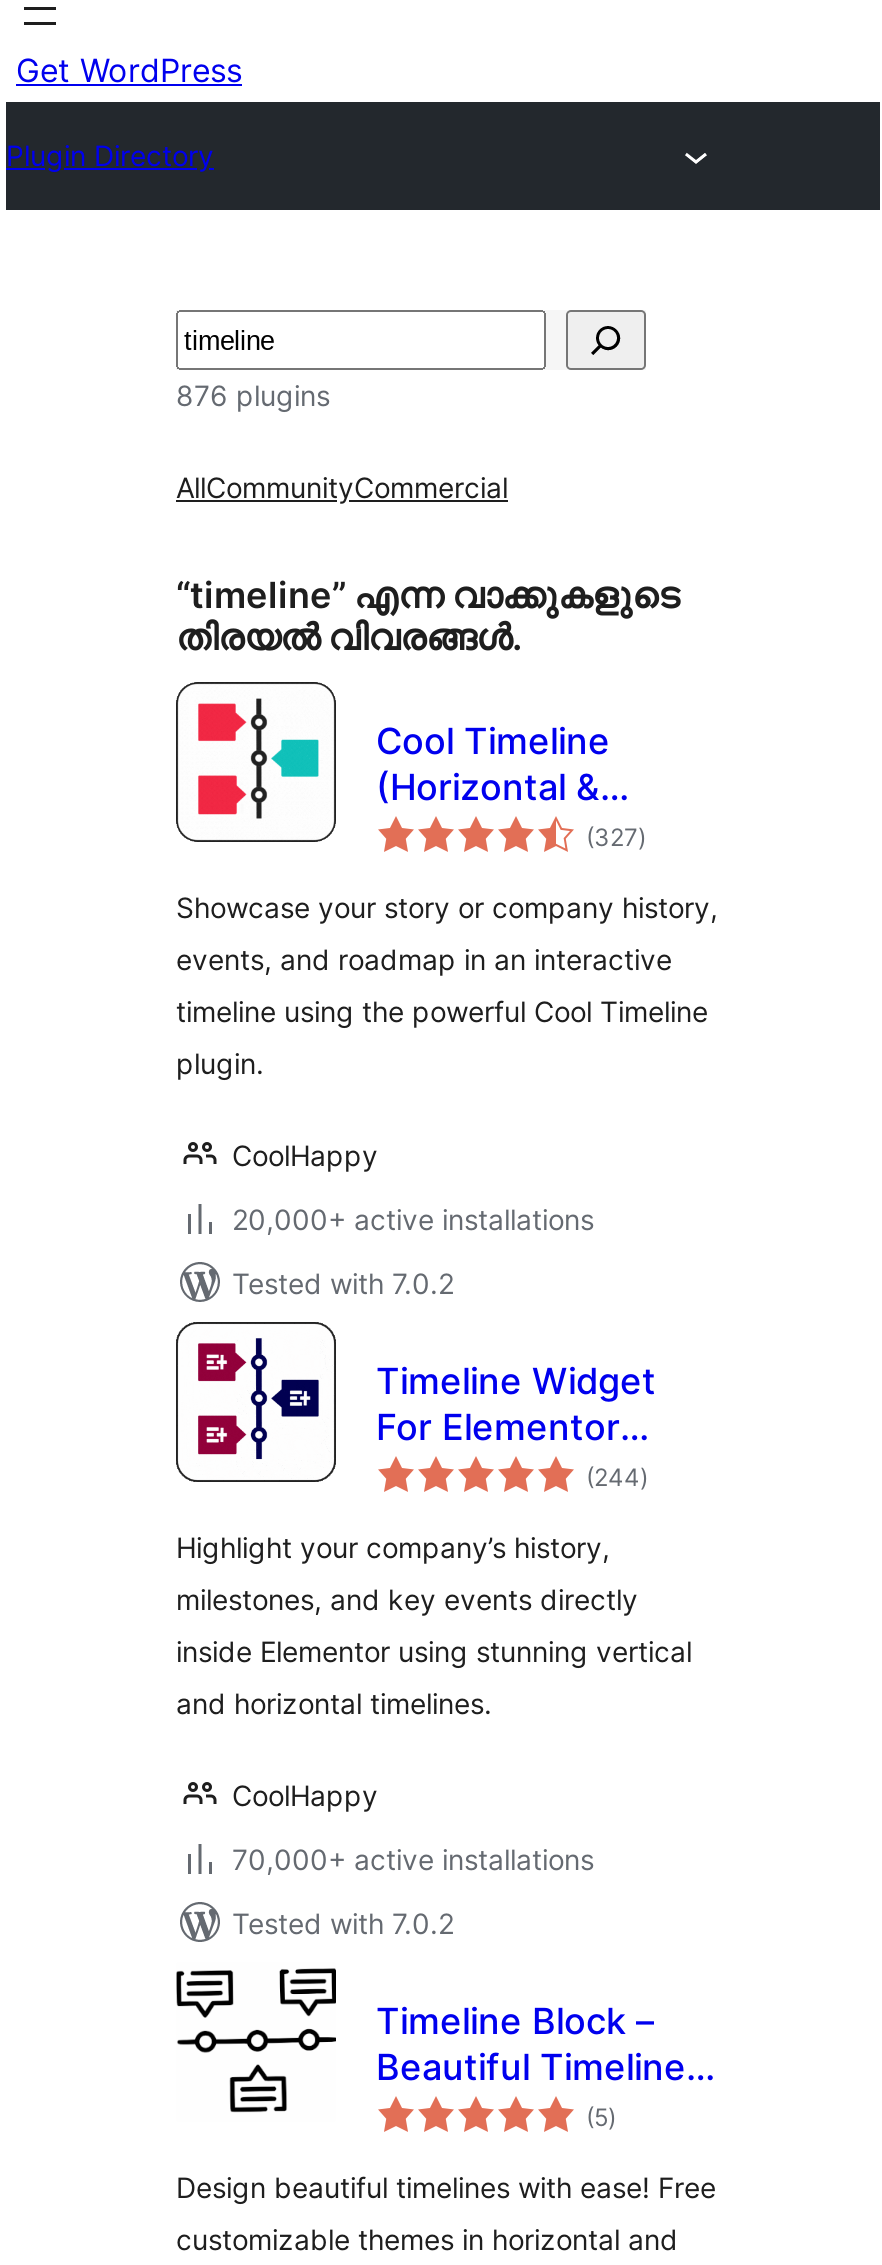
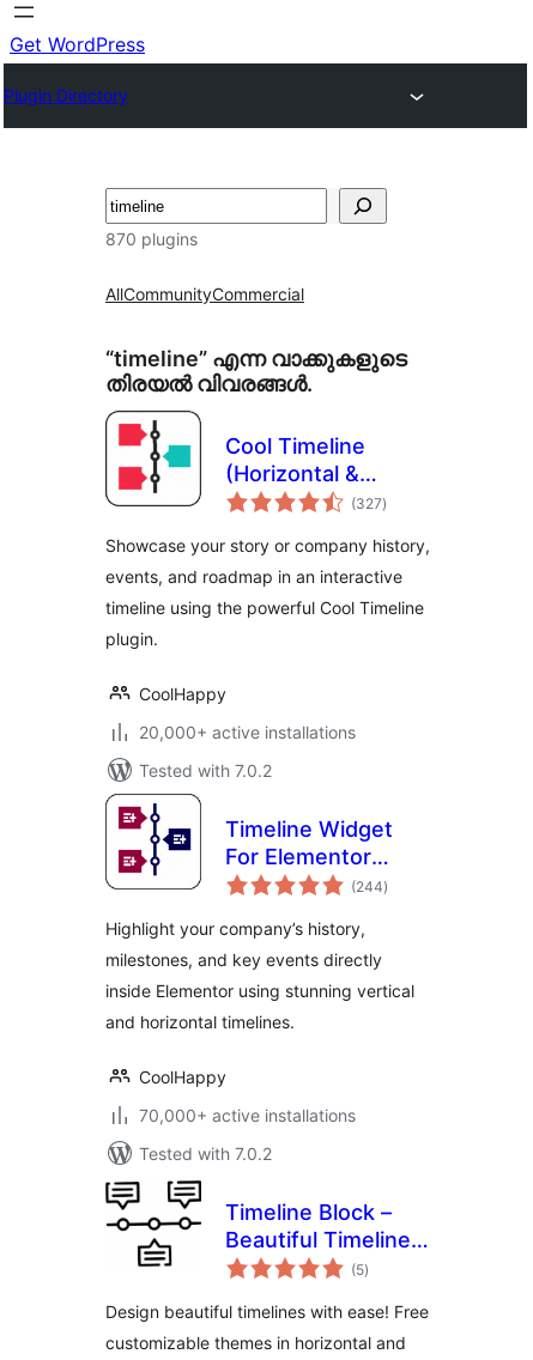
- 876 plugins
+ 870 plugins
